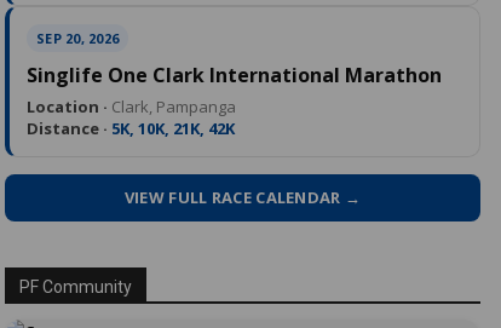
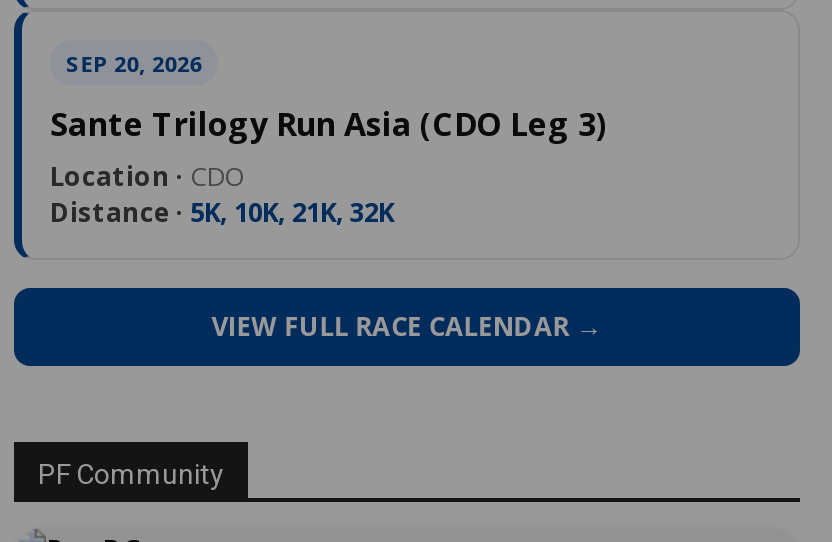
- Singlife One Clark International Marathon
- Location · Clark, Pampanga
- Distance · 5K, 10K, 21K, 42K
+ Sante Trilogy Run Asia (CDO Leg 3)
+ Location · CDO
+ Distance · 5K, 10K, 21K, 32K
